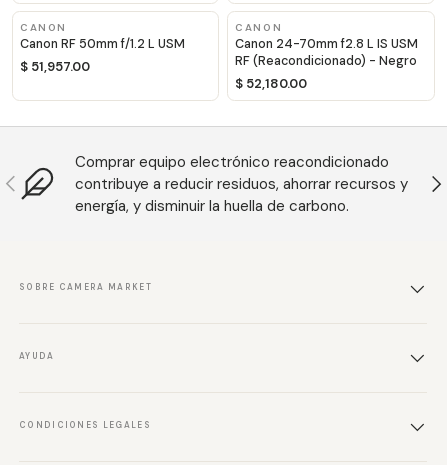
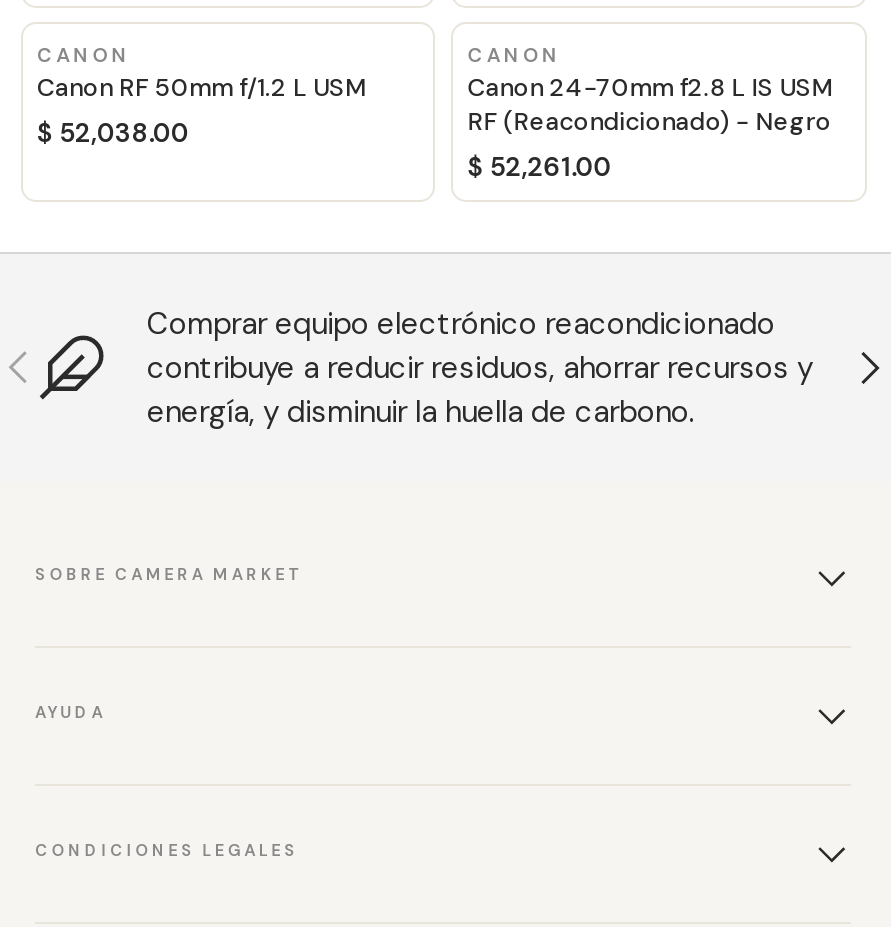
- $ 51,957.00
+ $ 52,038.00

- $ 52,180.00
+ $ 52,261.00
